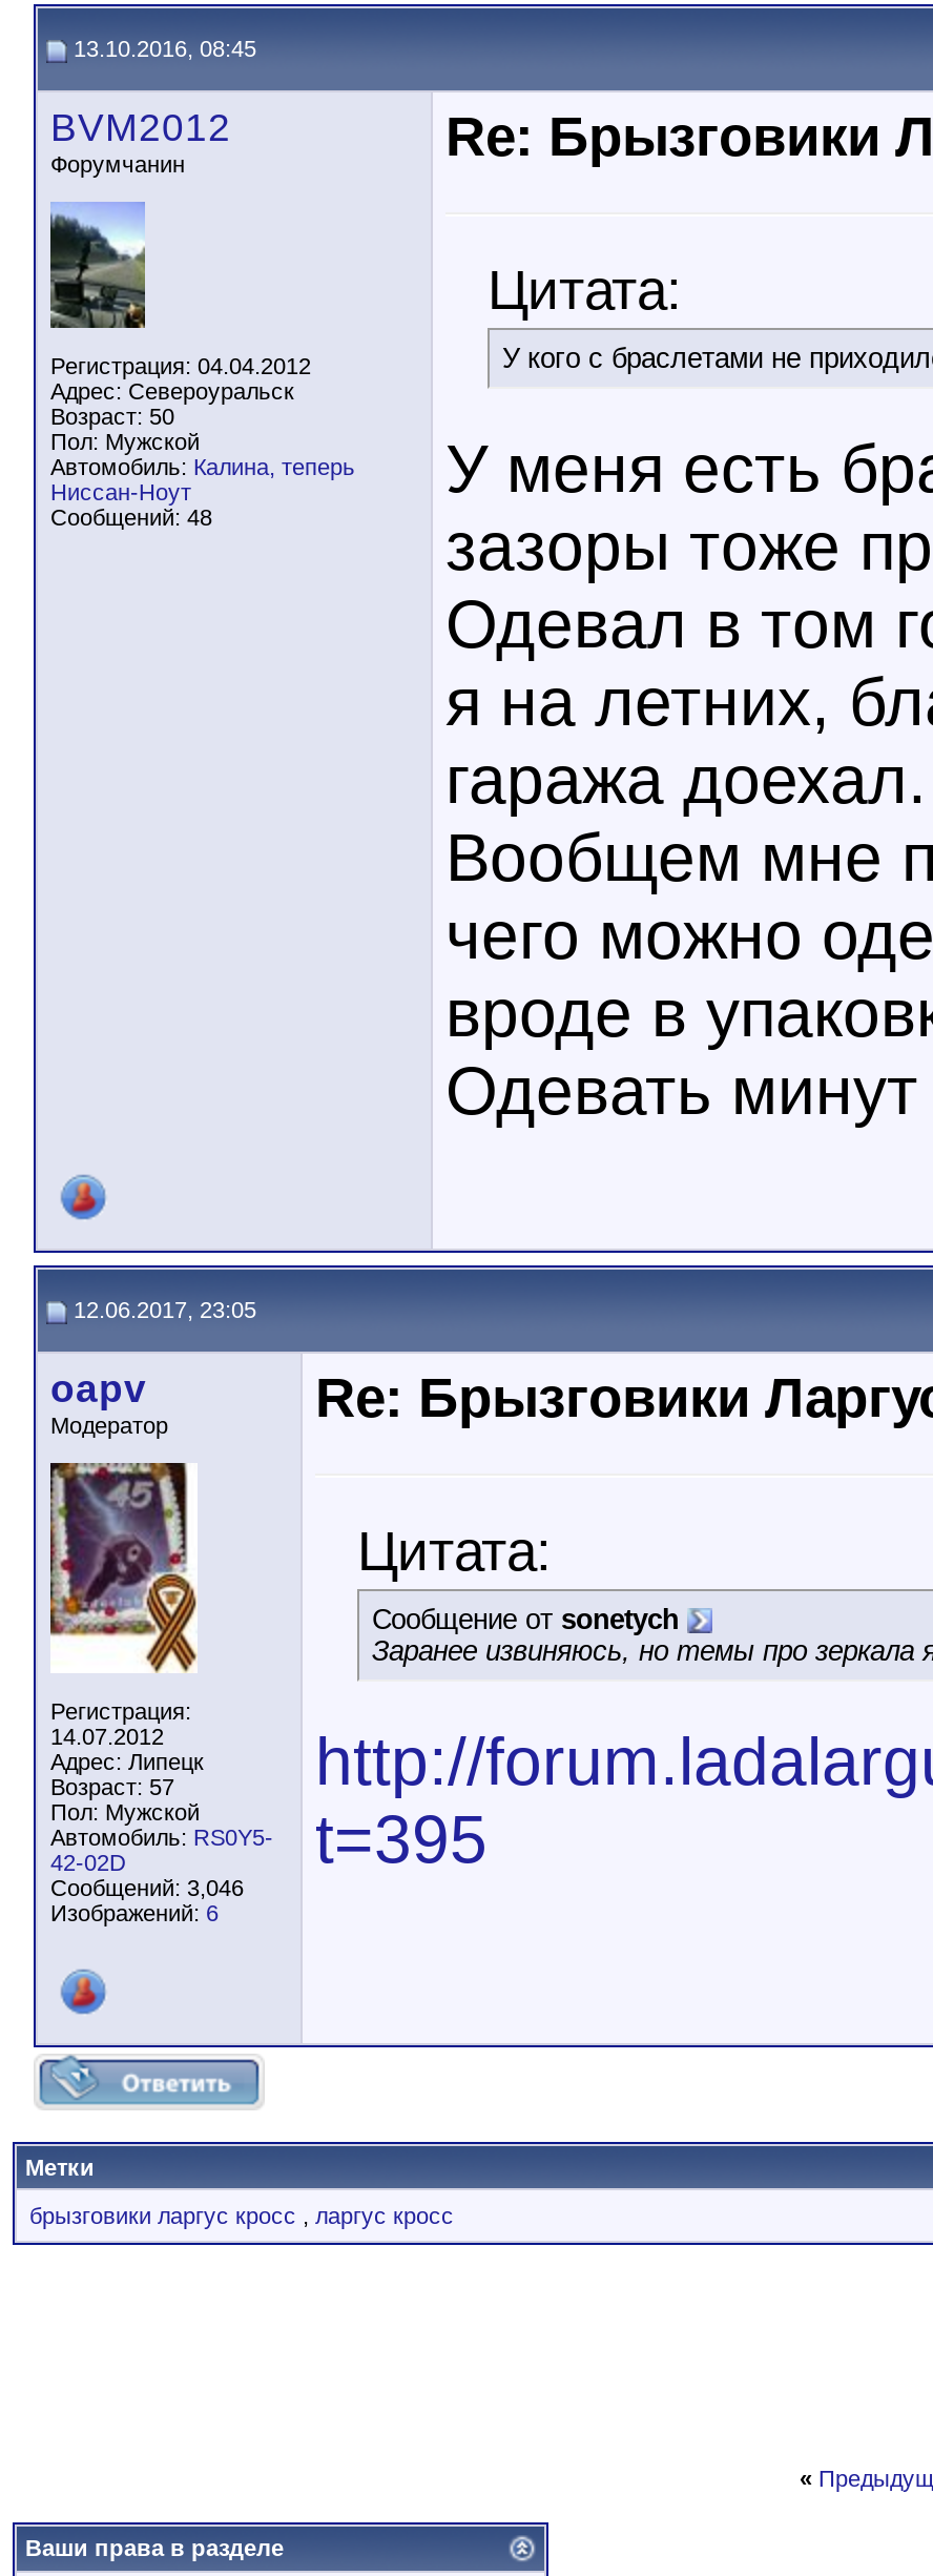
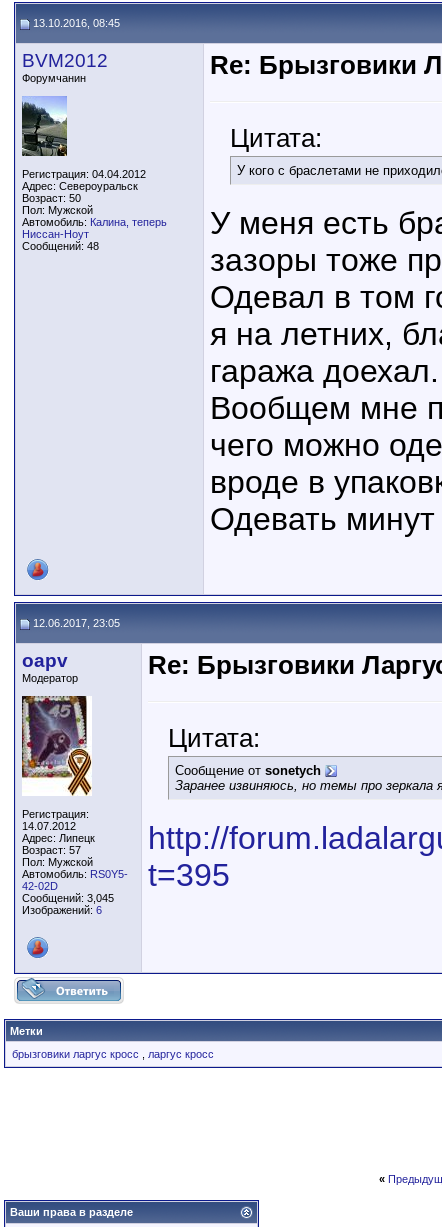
- Сообщений: 3,046
+ Сообщений: 3,045
